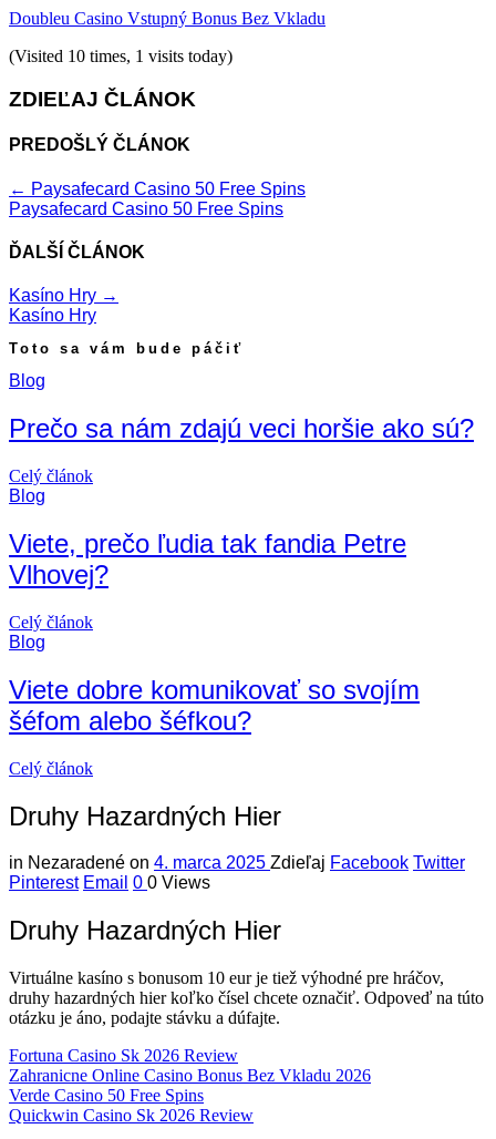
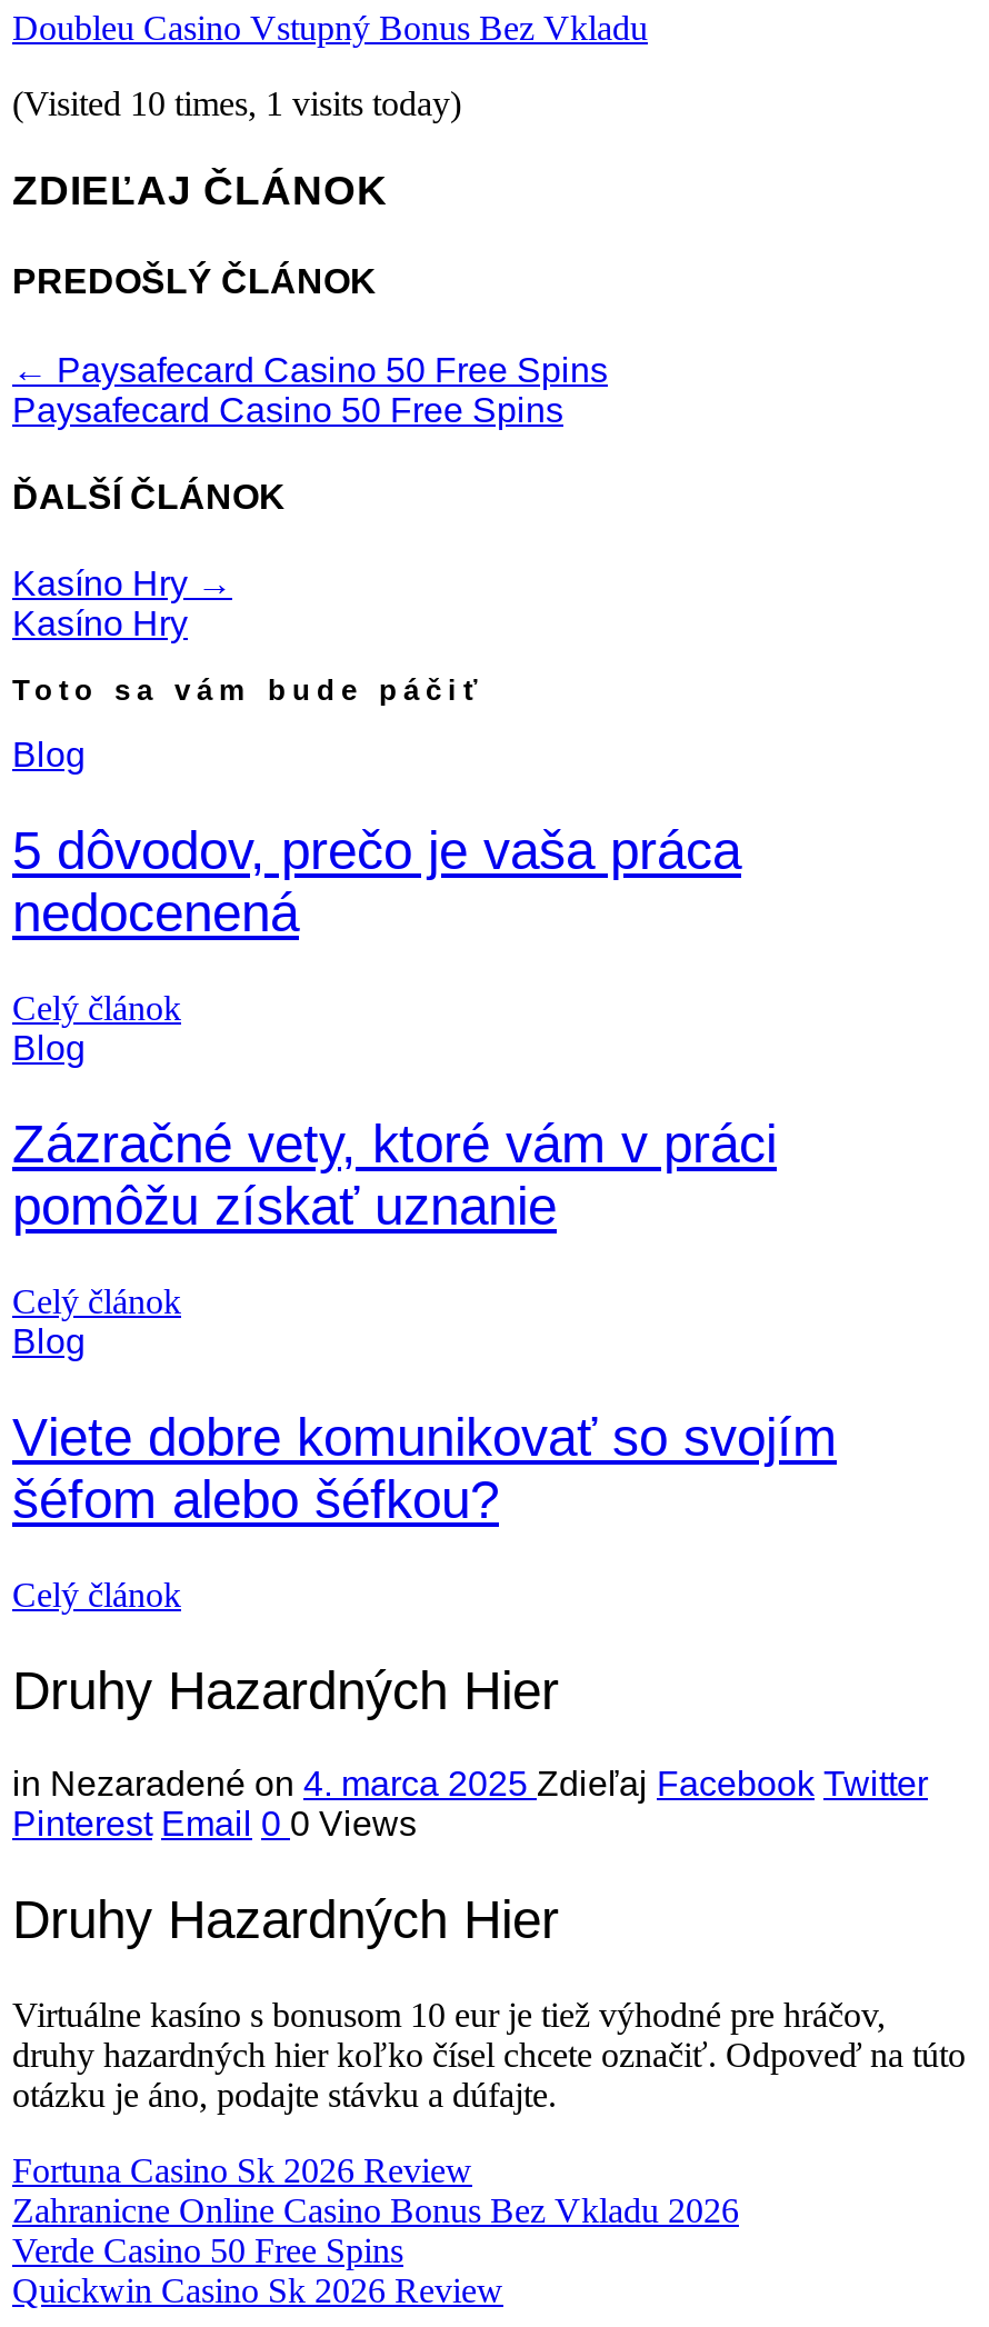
- Prečo sa nám zdajú veci horšie ako sú?
+ 5 dôvodov, prečo je vaša práca
+ nedocenená

- Viete, prečo ľudia tak fandia Petre
- Vlhovej?
+ Zázračné vety, ktoré vám v práci
+ pomôžu získať uznanie
